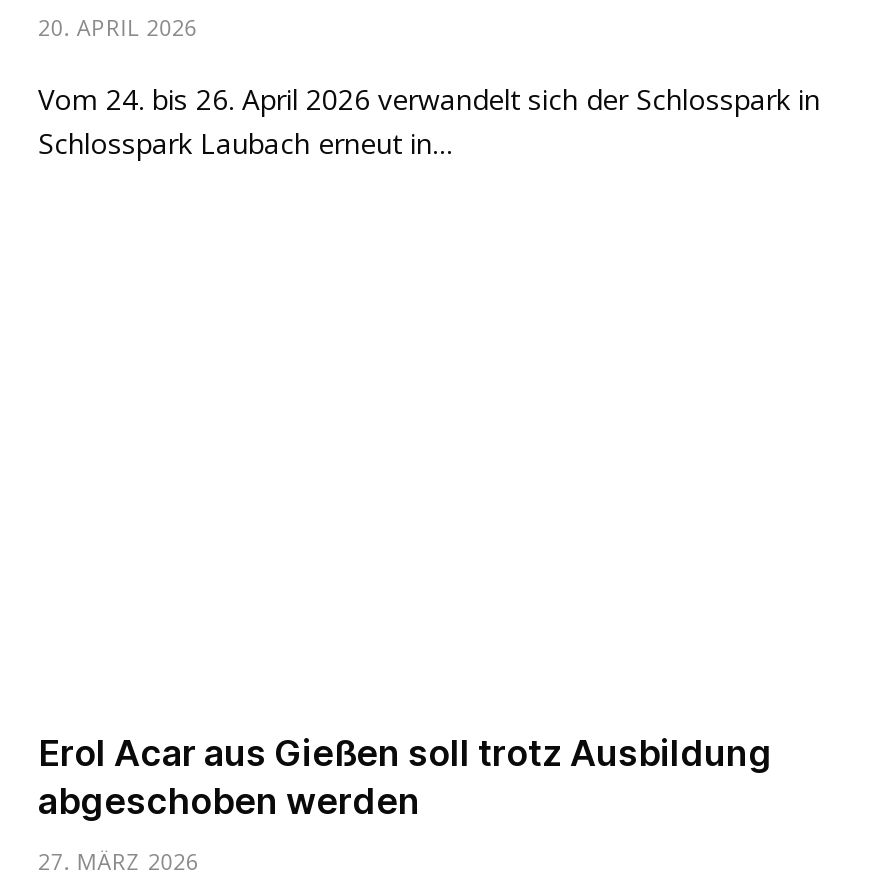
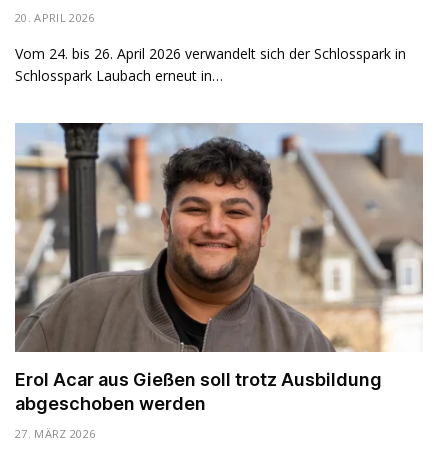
+ [image]
